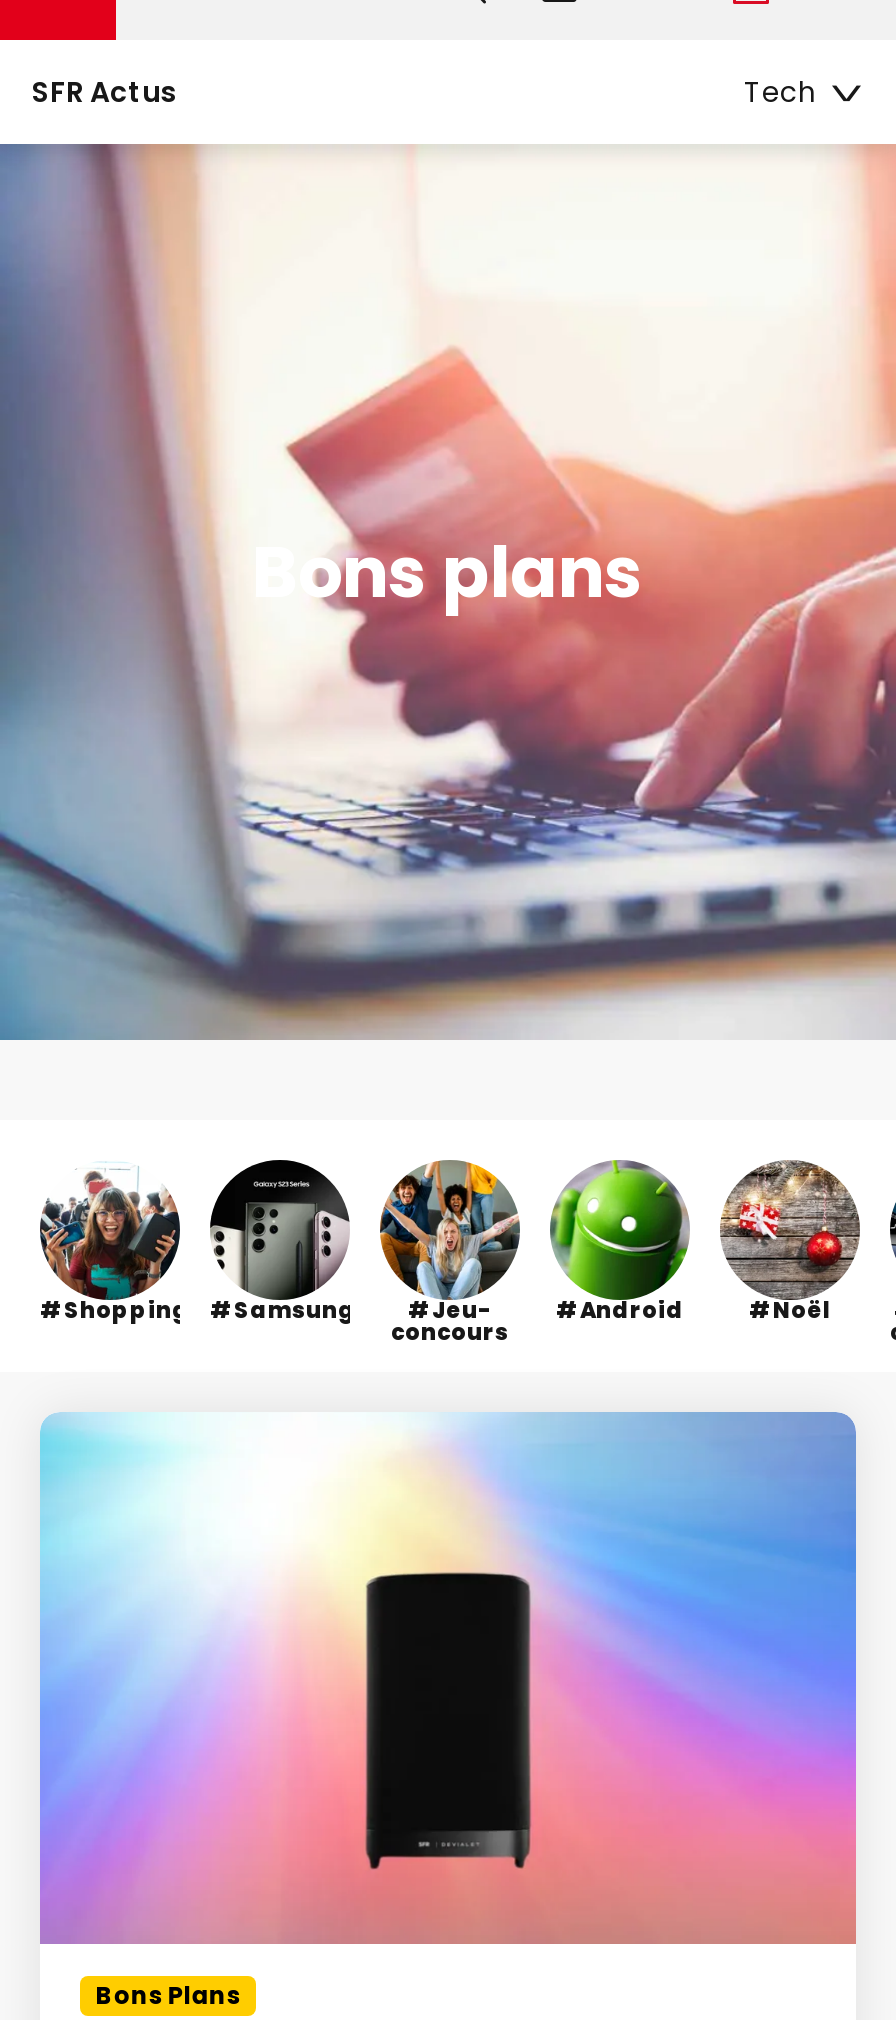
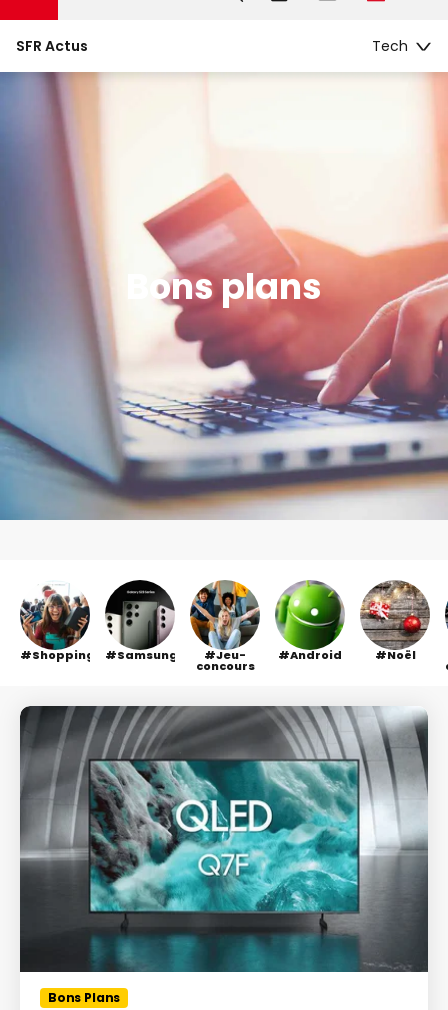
- [image]
+ [image]
